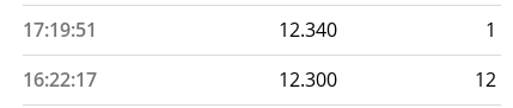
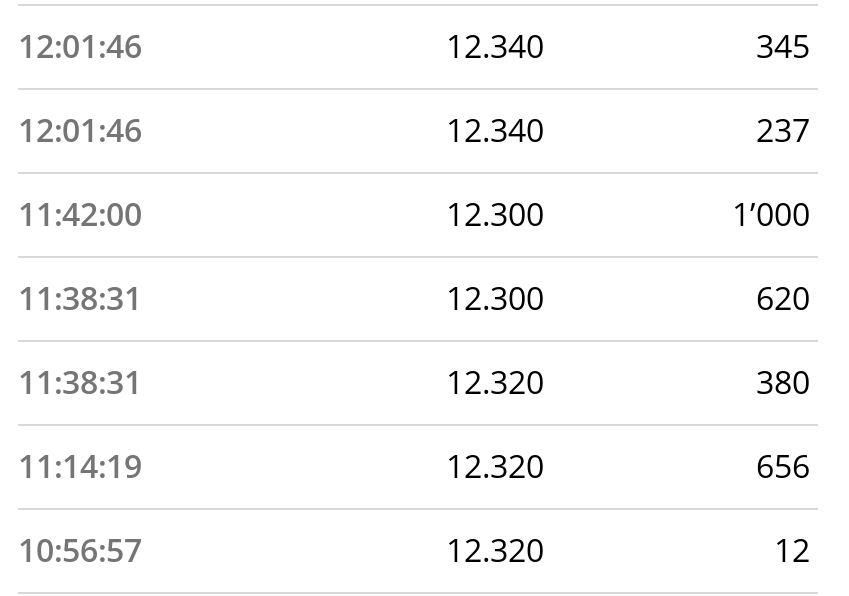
- 17:19:51
+ 12:01:46

- 1
- 16:22:17
+ 345
+ 12:01:46
+ 12.340
+ 237
+ 11:42:00

+ 1’000
+ 11:38:31
+ 12.300
+ 620
+ 11:38:31
+ 12.320
+ 380
+ 11:14:19
+ 12.320
+ 656
+ 10:56:57
+ 12.320
